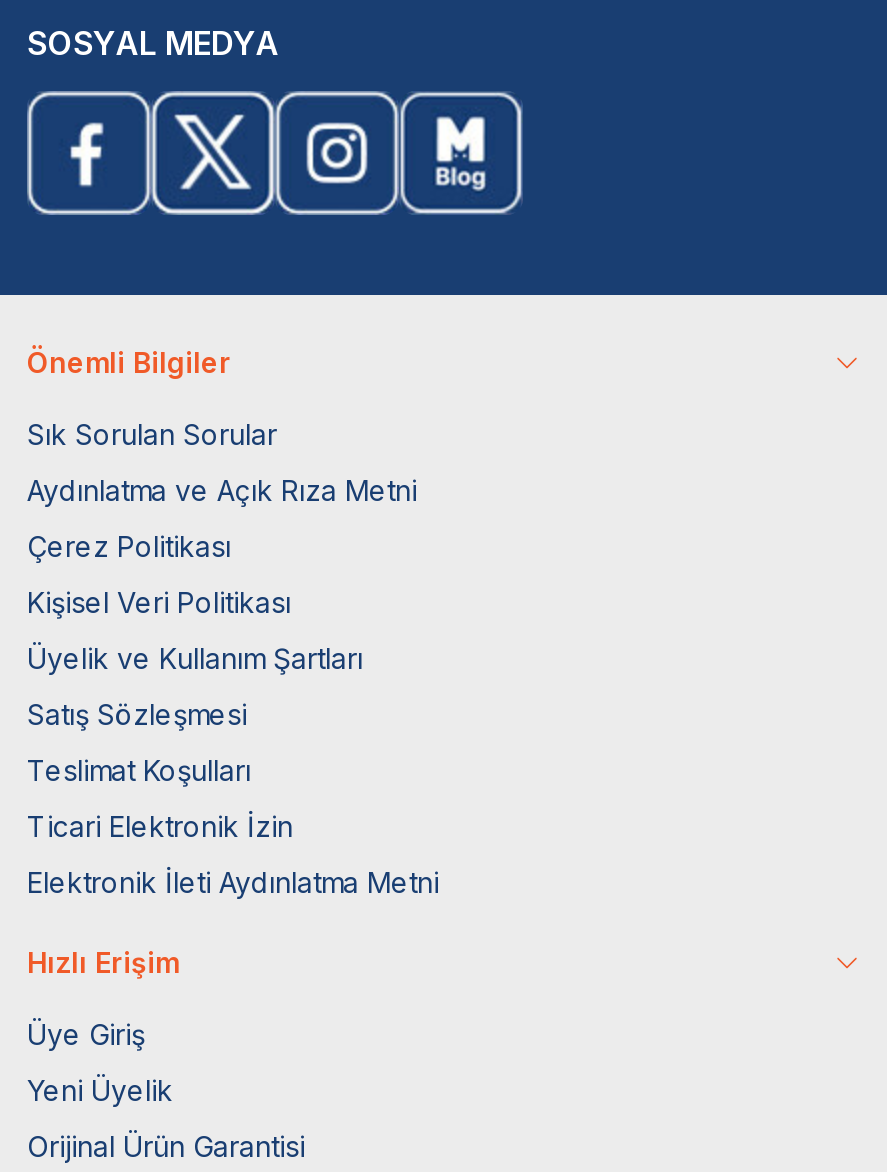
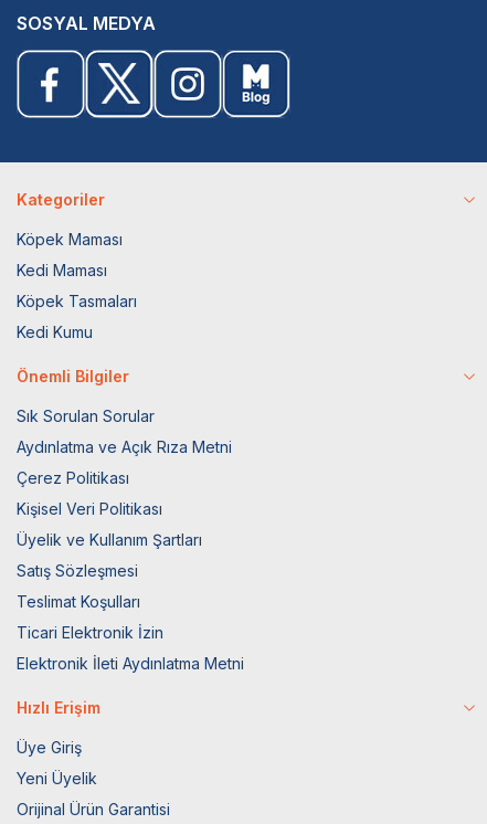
+ Kategoriler
+ Köpek Maması
+ Kedi Maması
+ Köpek Tasmaları
+ Kedi Kumu
